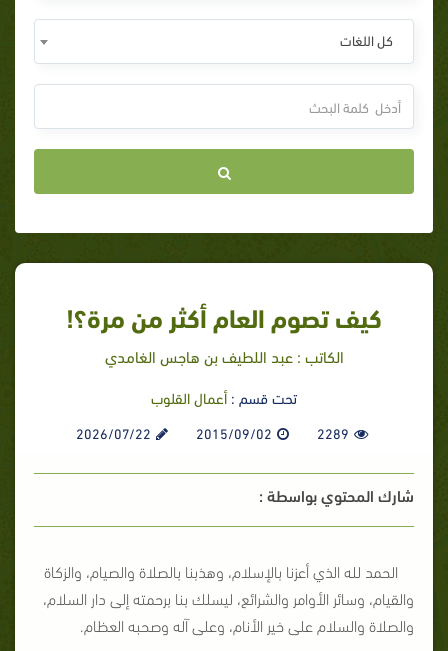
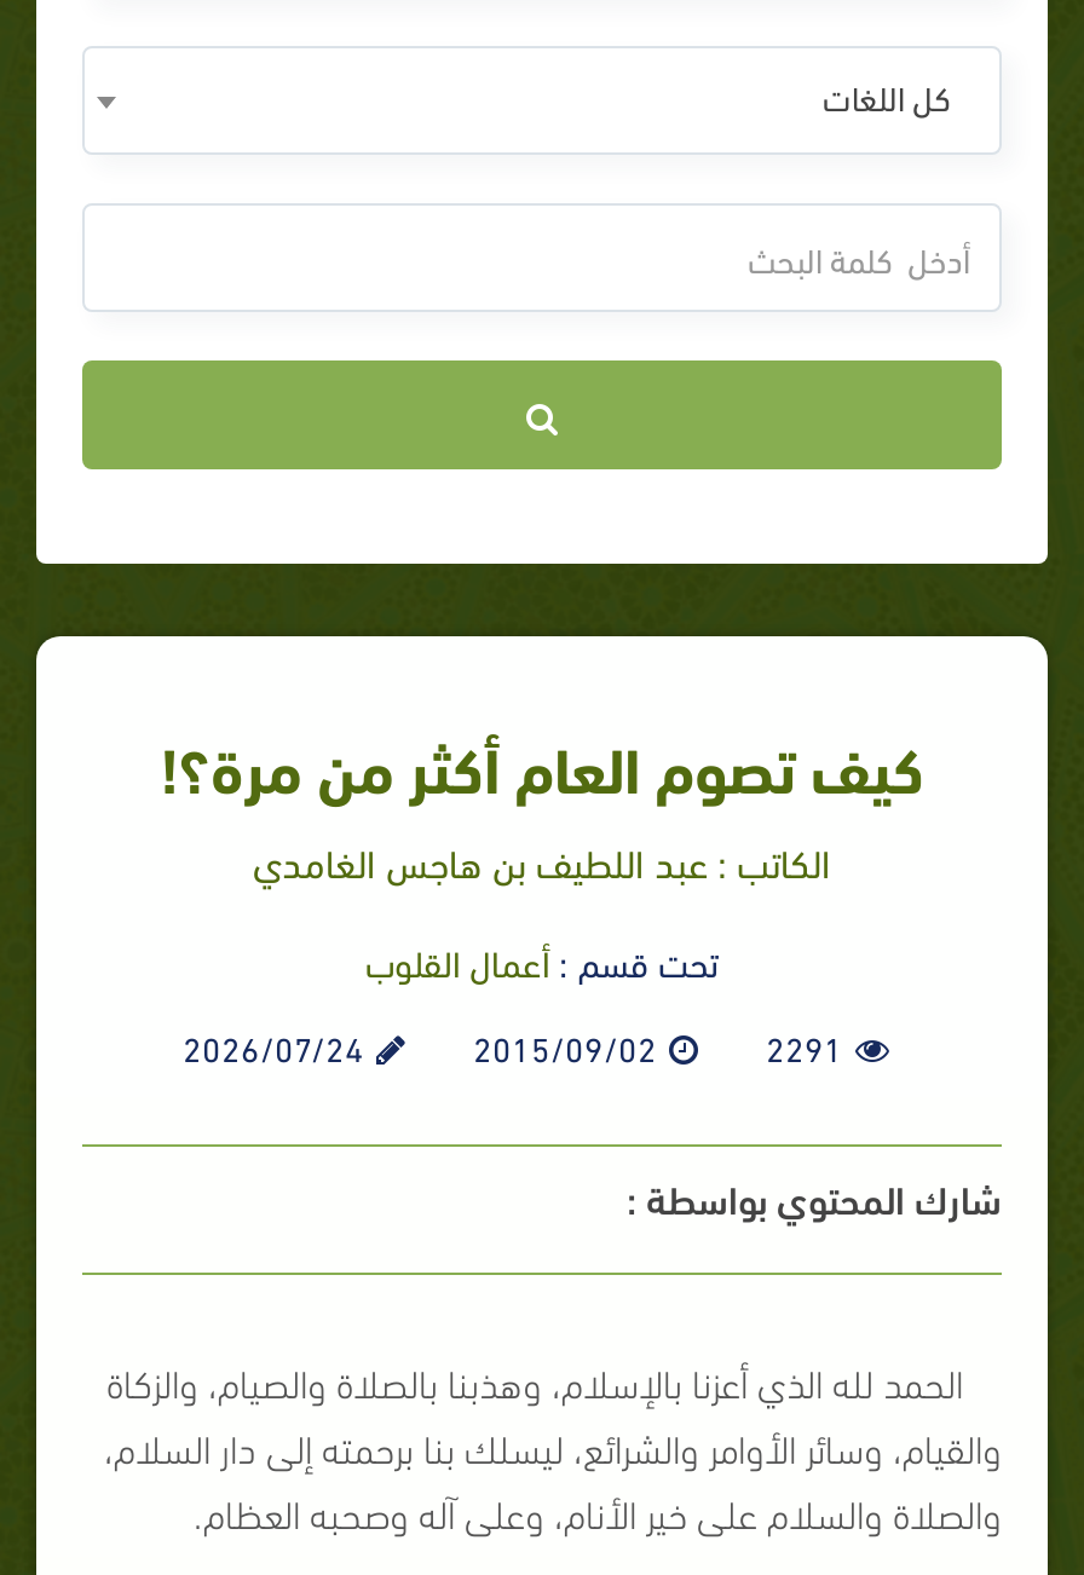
- 2026/07/22
+ 2026/07/24

- 2289
+ 2291
